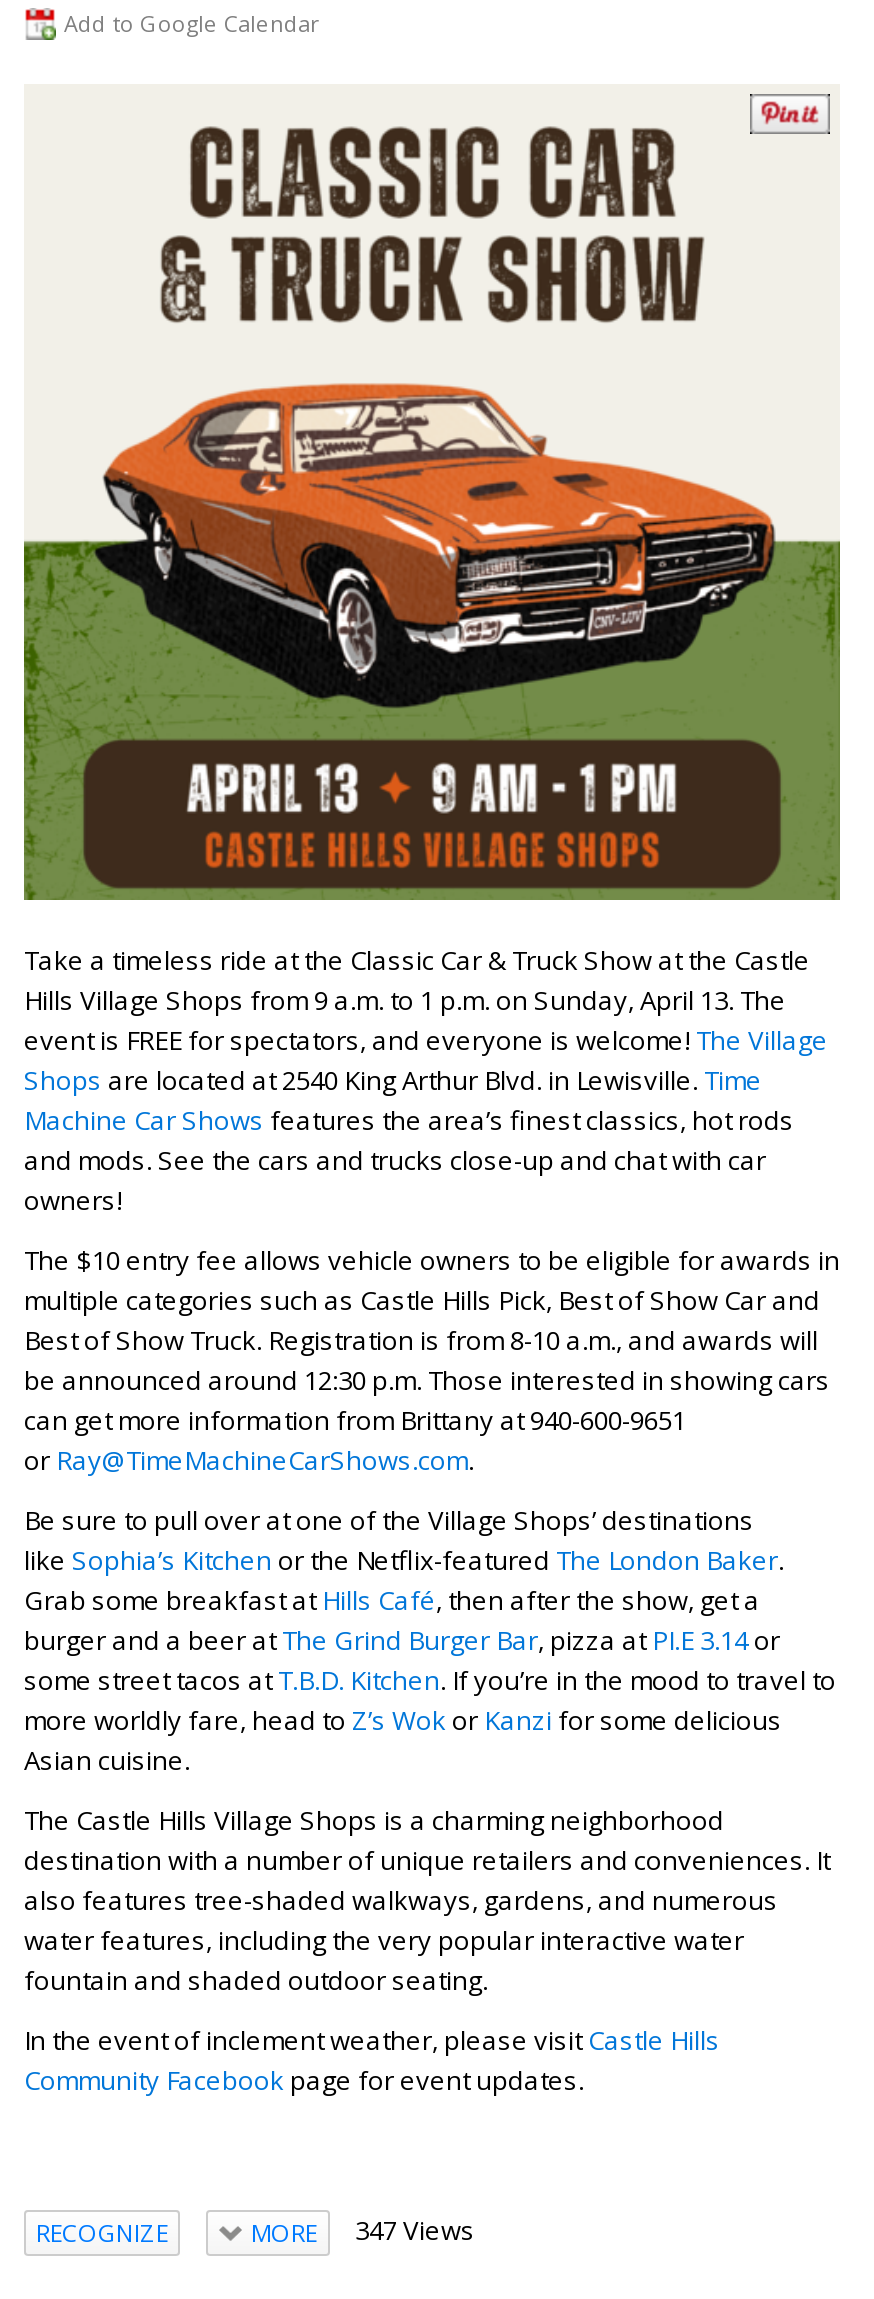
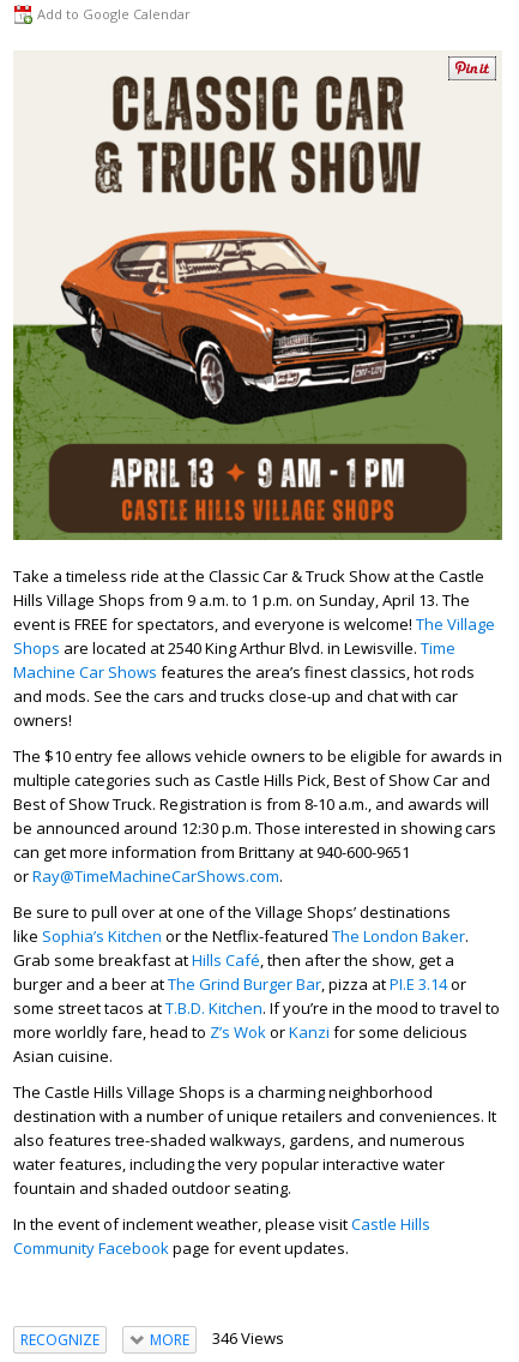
- MORE 347 Views
+ MORE 346 Views
